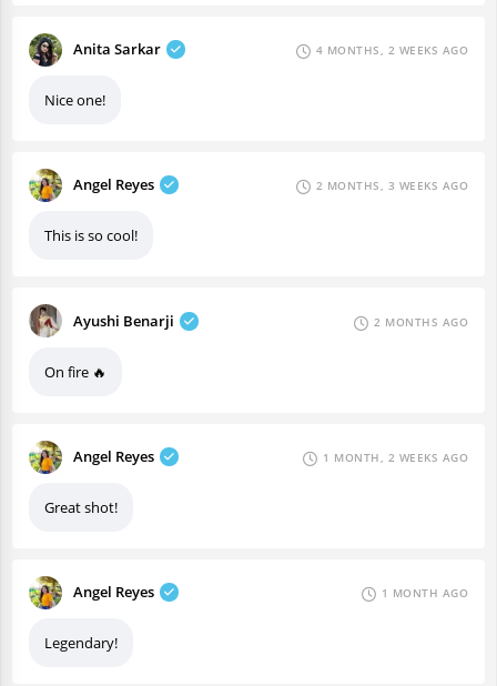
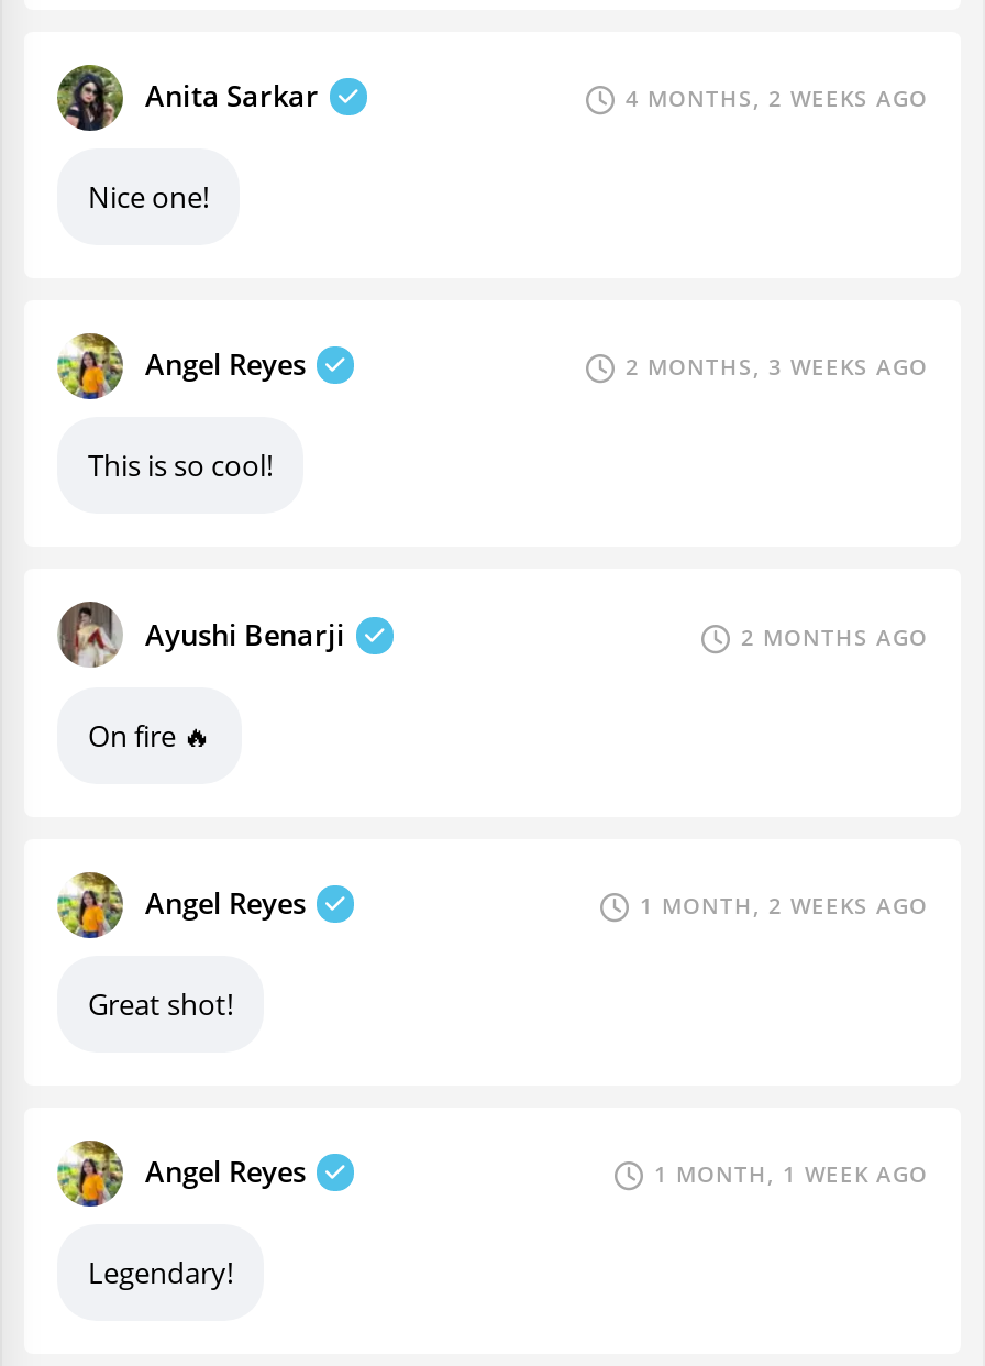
- 1 MONTH AGO
+ 1 MONTH, 1 WEEK AGO
